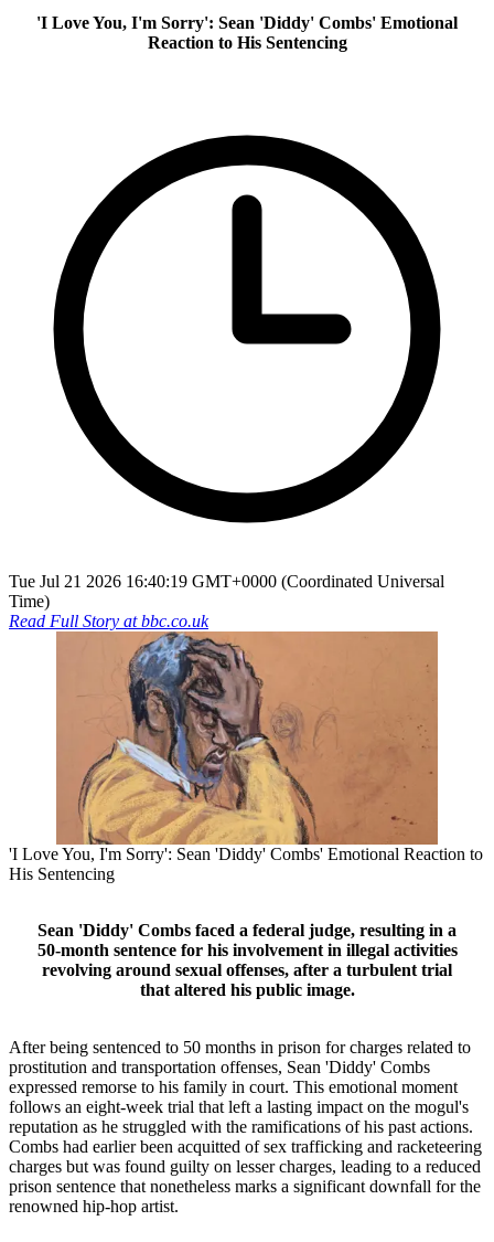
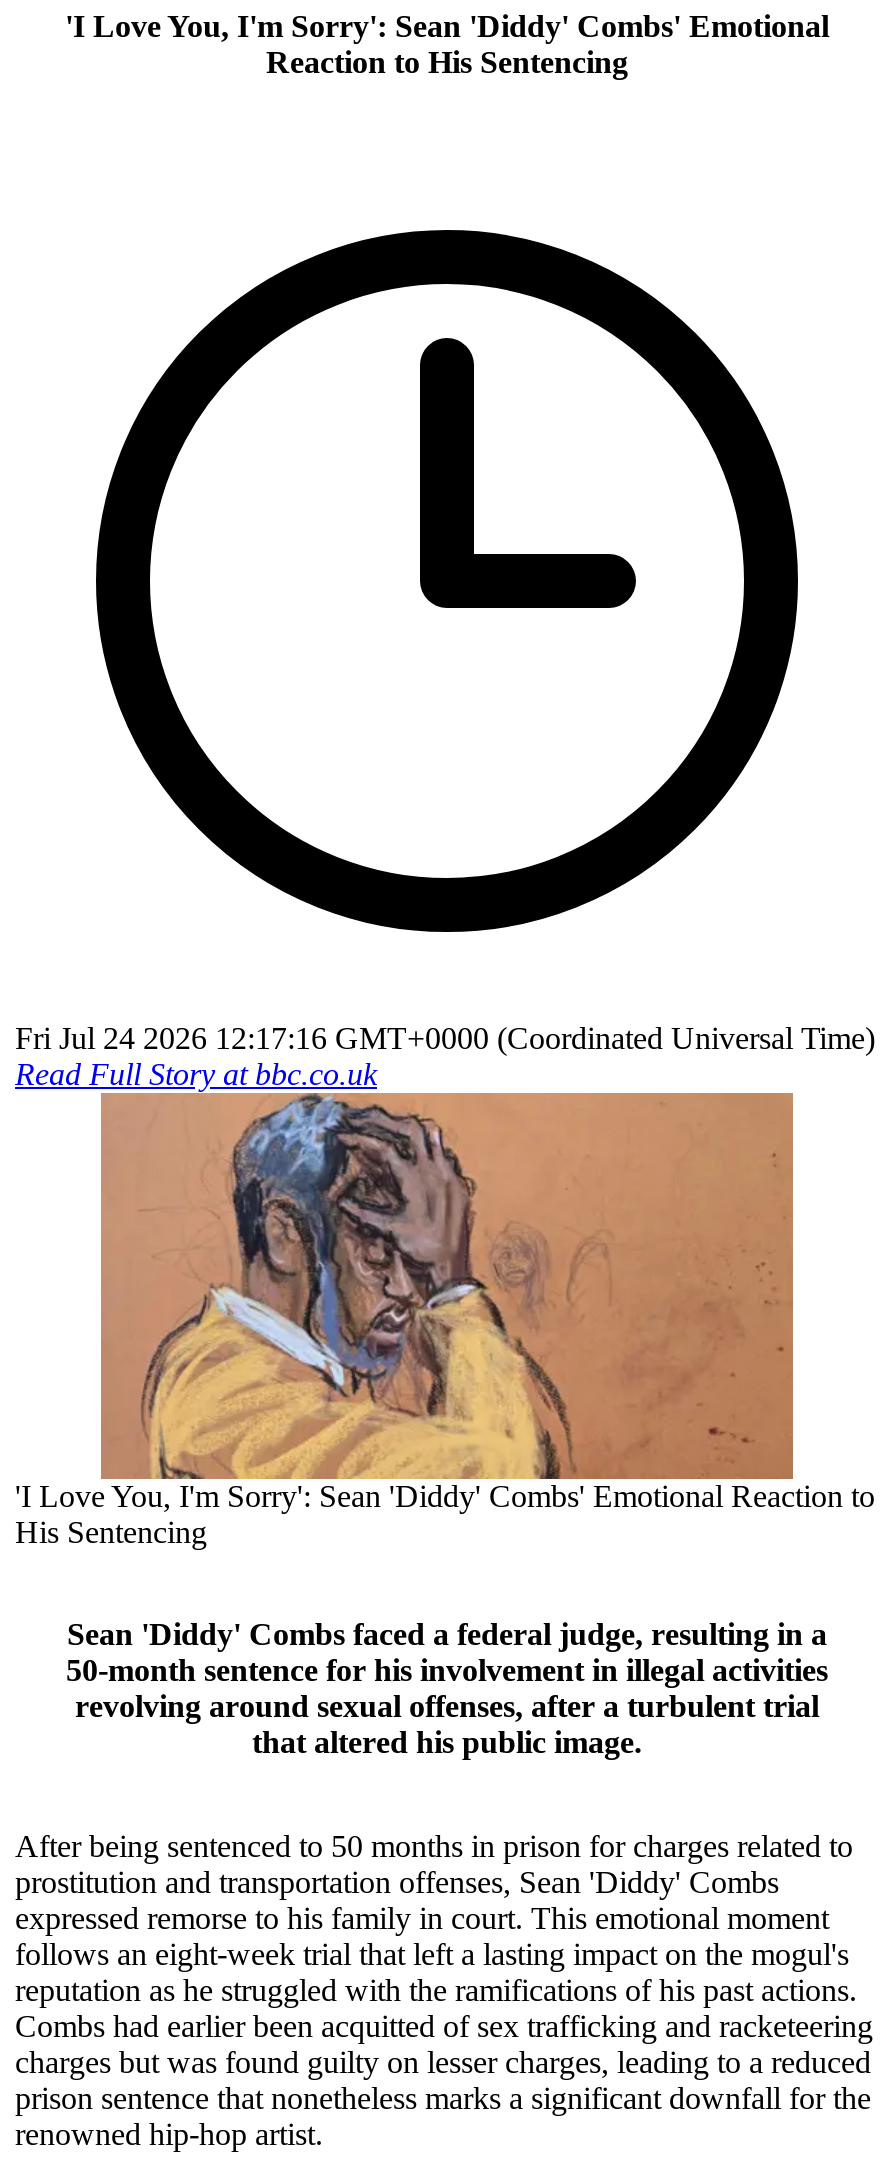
- Tue Jul 21 2026 16:40:19 GMT+0000 (Coordinated Universal
- Time)
+ Fri Jul 24 2026 12:17:16 GMT+0000 (Coordinated Universal Time)
